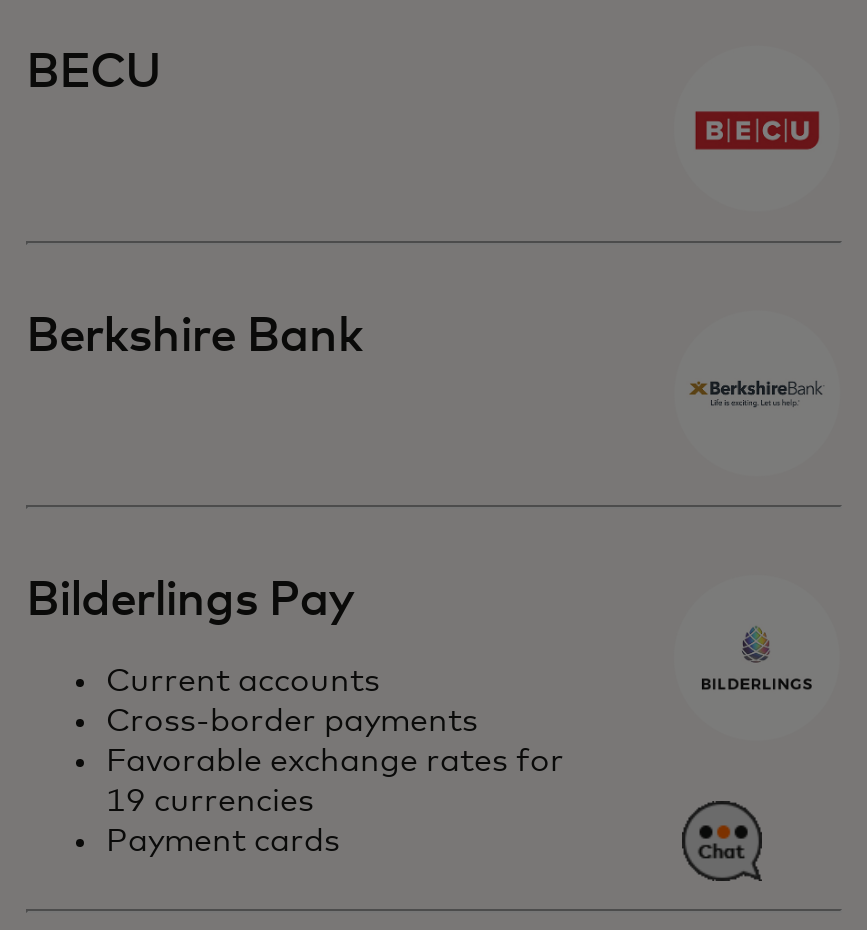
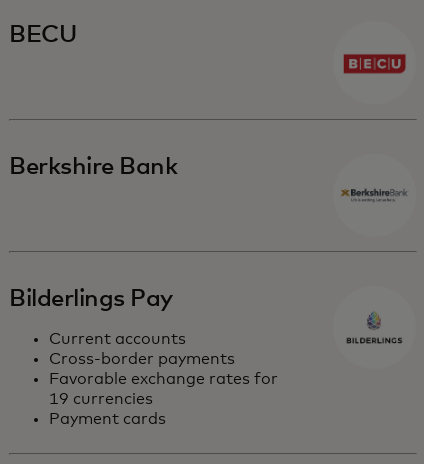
- [image]
